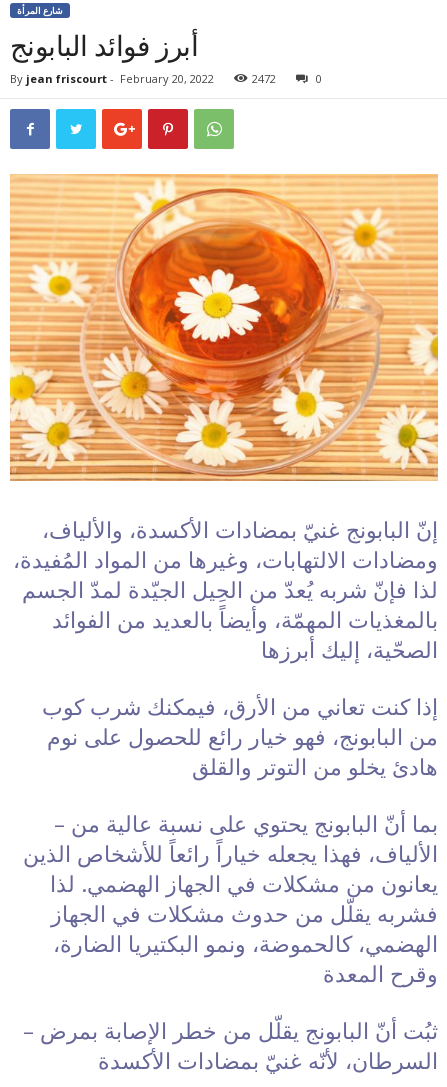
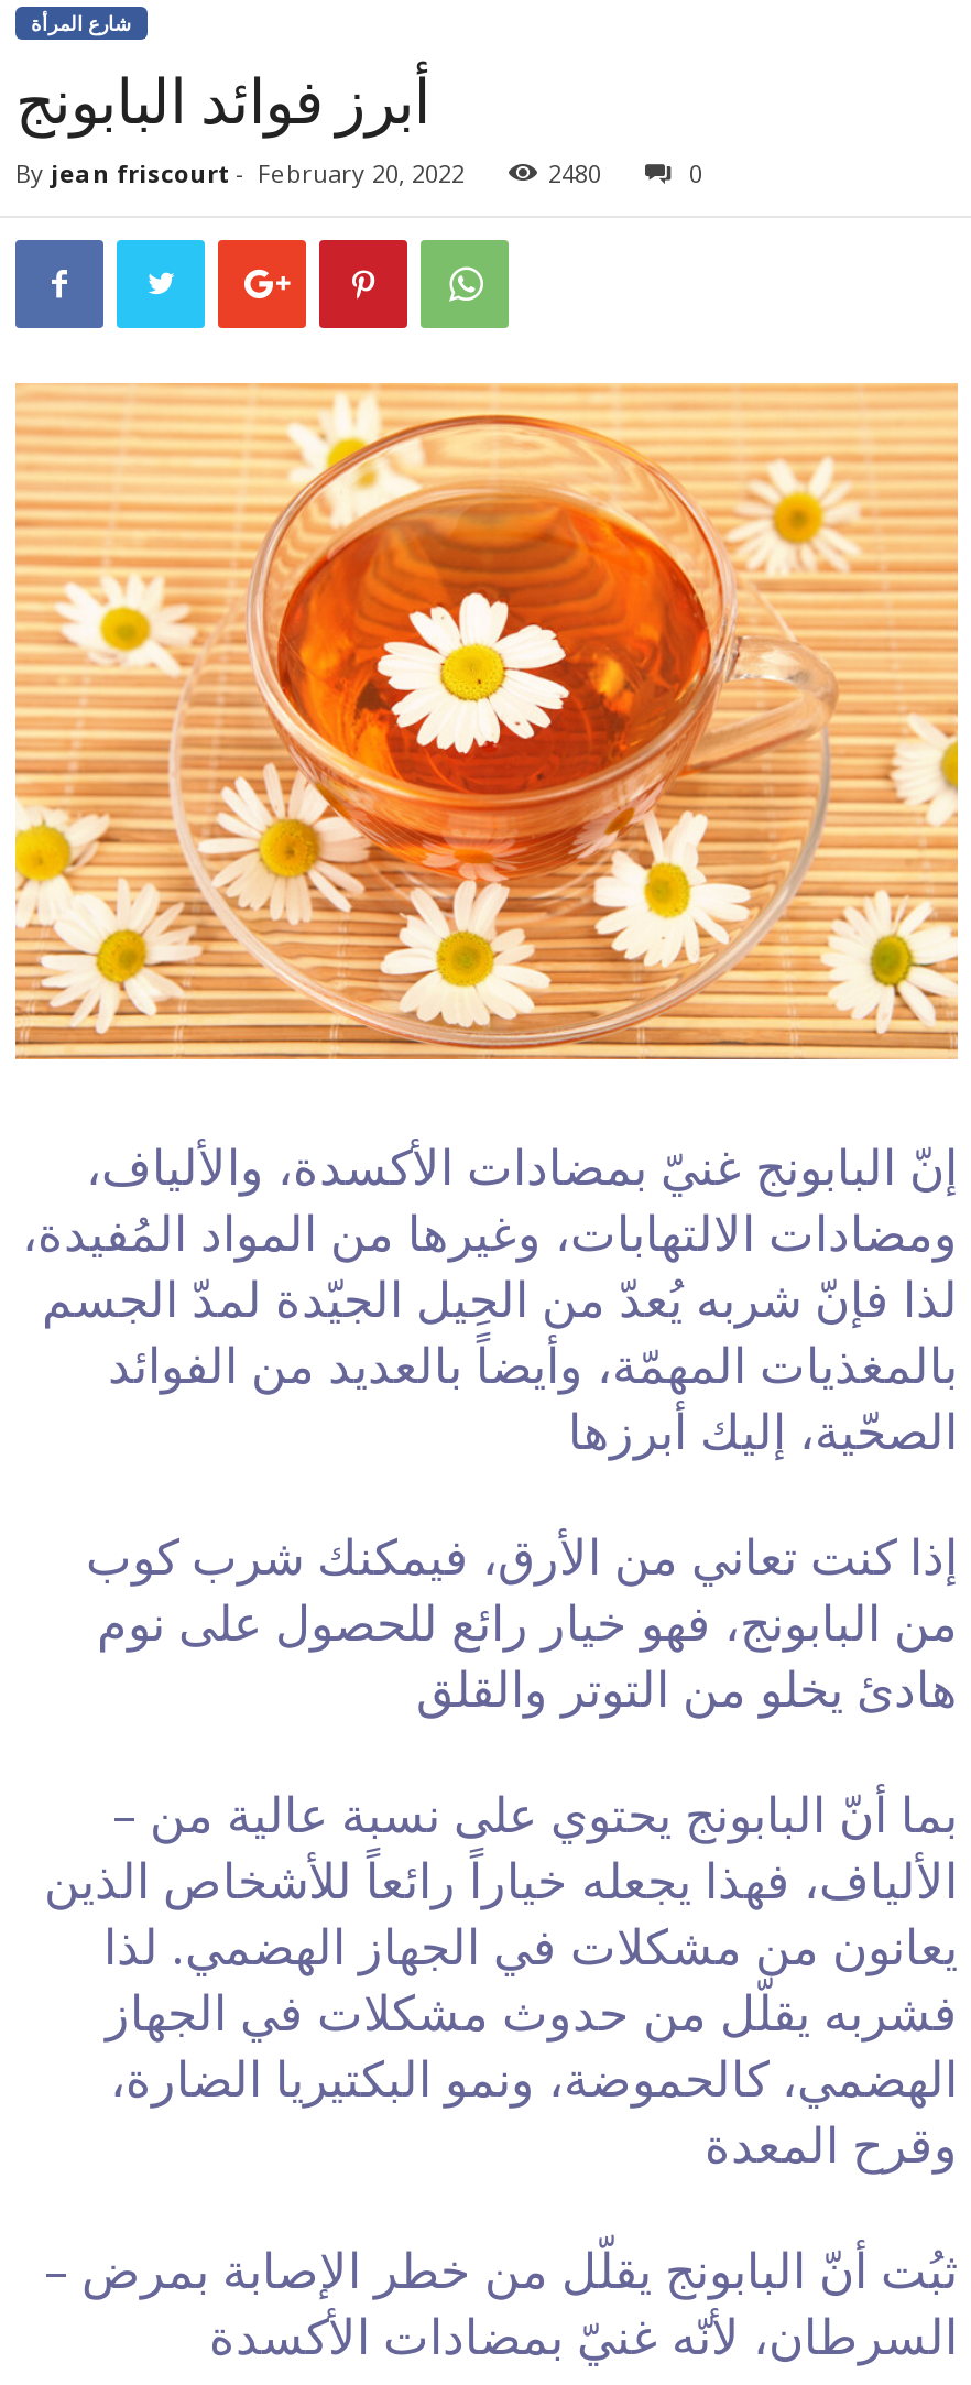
- 2472
+ 2480
